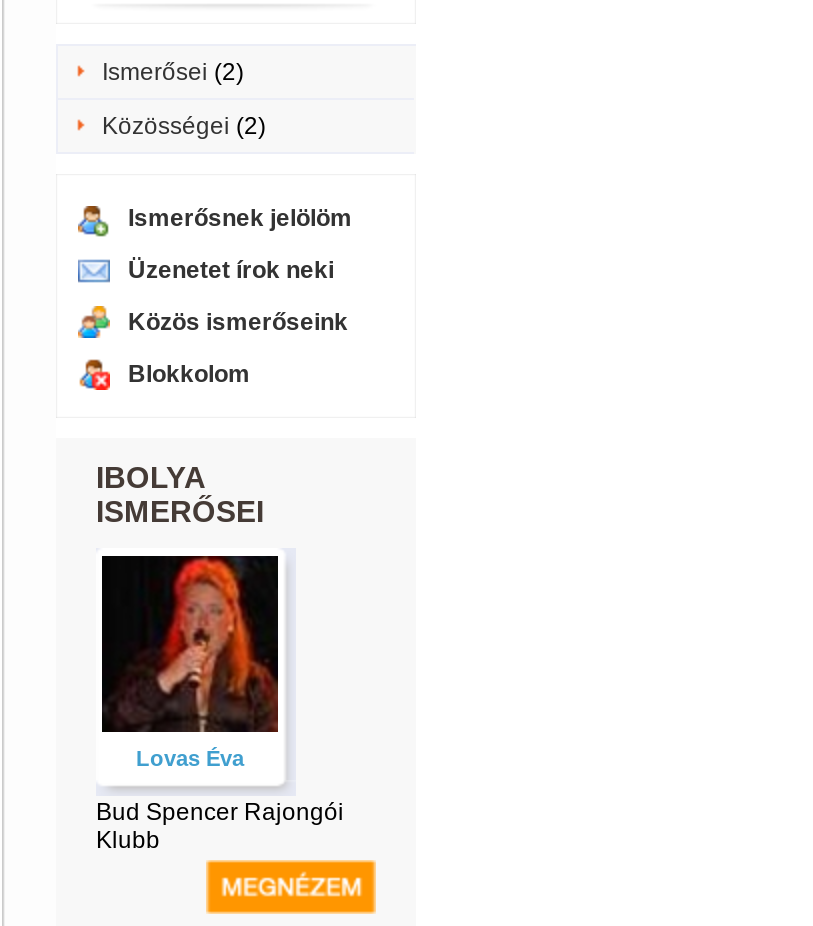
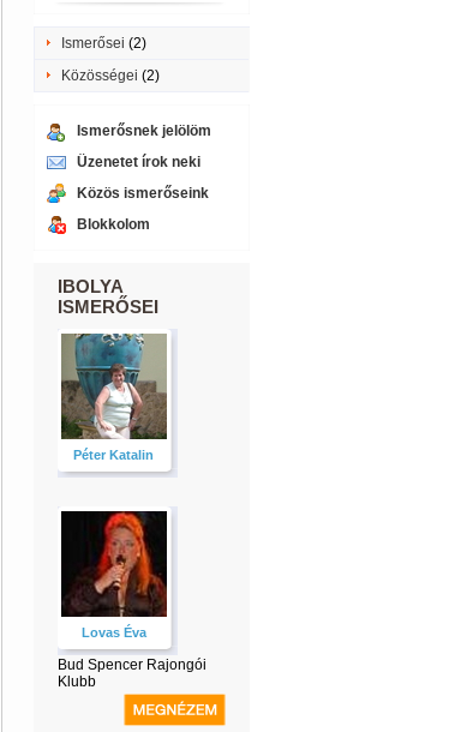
+ [image]
+ Péter Katalin
